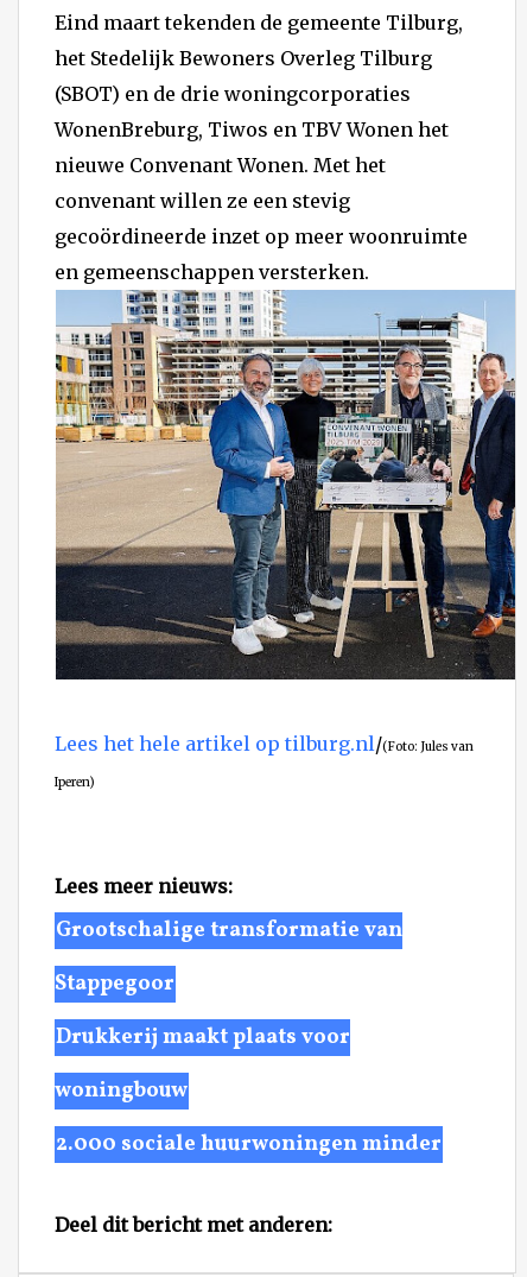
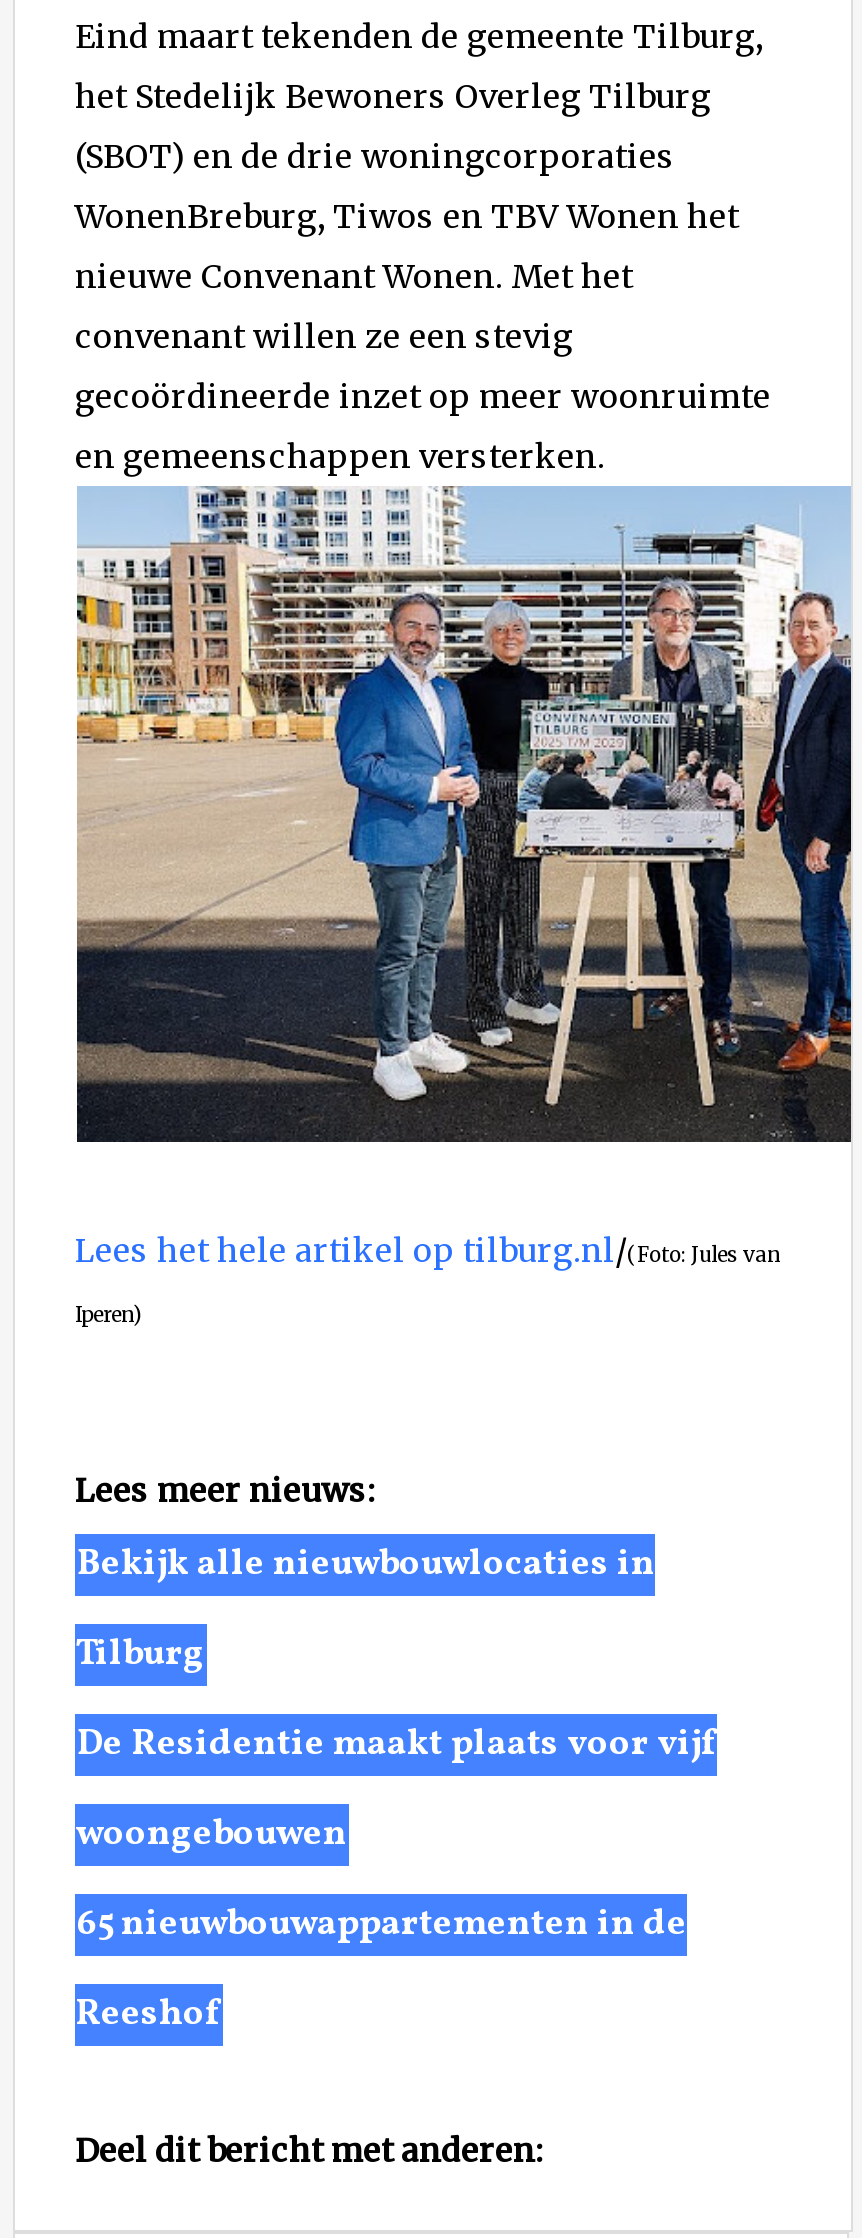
- Grootschalige transformatie van
- Stappegoor
- Drukkerij maakt plaats voor
- woningbouw
- 2.000 sociale huurwoningen minder
+ Bekijk alle nieuwbouwlocaties in
+ Tilburg
+ De Residentie maakt plaats voor vijf
+ woongebouwen
+ 65 nieuwbouwappartementen in de
+ Reeshof
